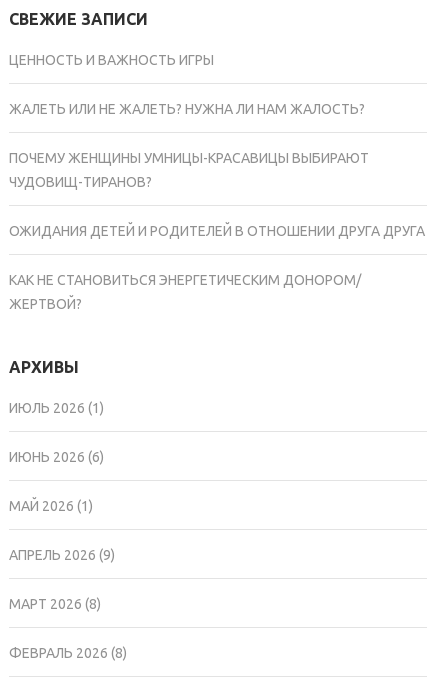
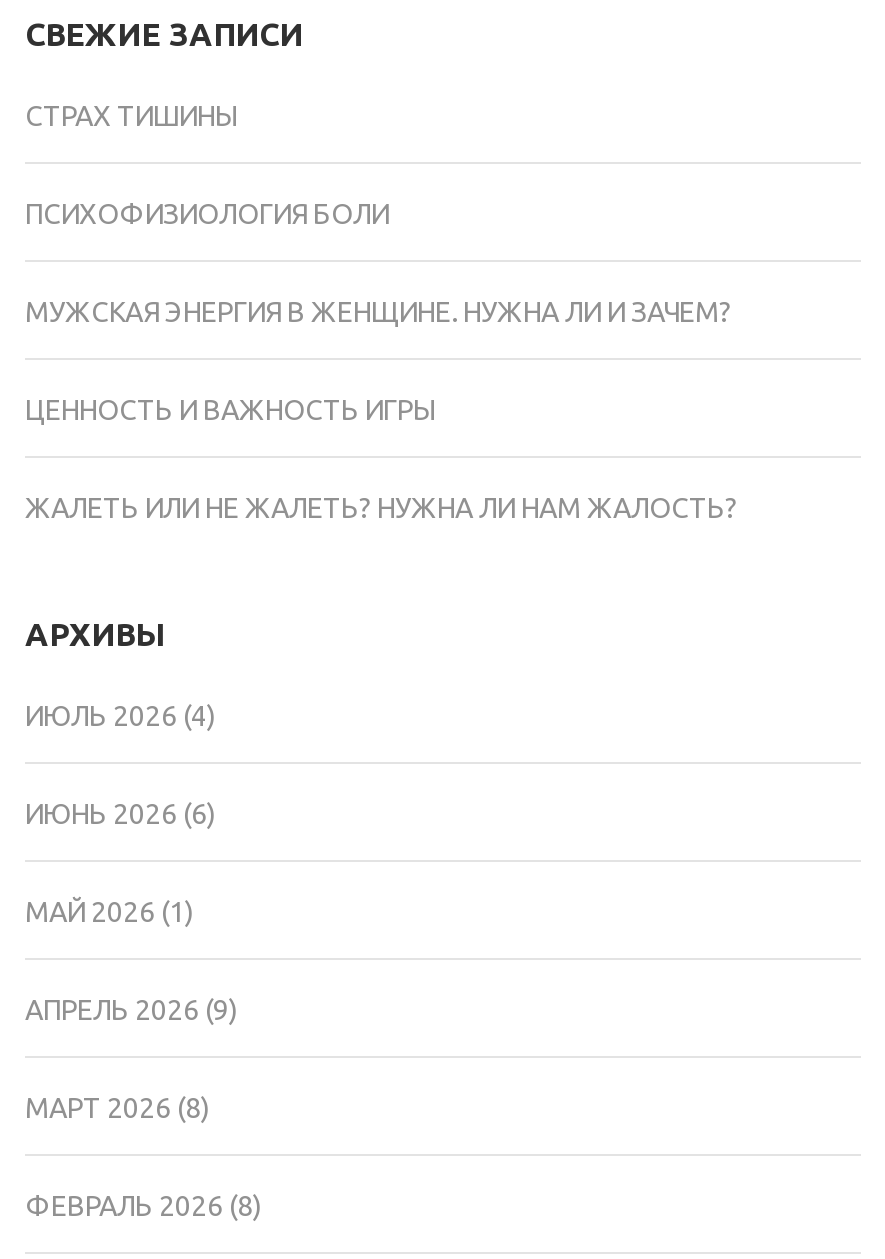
+ СТРАХ ТИШИНЫ
+ ПСИХОФИЗИОЛОГИЯ БОЛИ
+ МУЖСКАЯ ЭНЕРГИЯ В ЖЕНЩИНЕ. НУЖНА ЛИ И ЗАЧЕМ?

moved down: ЦЕННОСТЬ И ВАЖНОСТЬ ИГРЫ | ЖАЛЕТЬ ИЛИ НЕ ЖАЛЕТЬ? НУЖНА ЛИ НАМ ЖАЛОСТЬ?

- ПОЧЕМУ ЖЕНЩИНЫ УМНИЦЫ-КРАСАВИЦЫ ВЫБИРАЮТ
- ЧУДОВИЩ-ТИРАНОВ?
- ОЖИДАНИЯ ДЕТЕЙ И РОДИТЕЛЕЙ В ОТНОШЕНИИ ДРУГА ДРУГА
- КАК НЕ СТАНОВИТЬСЯ ЭНЕРГЕТИЧЕСКИМ ДОНОРОМ/
- ЖЕРТВОЙ?

- ИЮЛЬ 2026 (1)
+ ИЮЛЬ 2026 (4)
